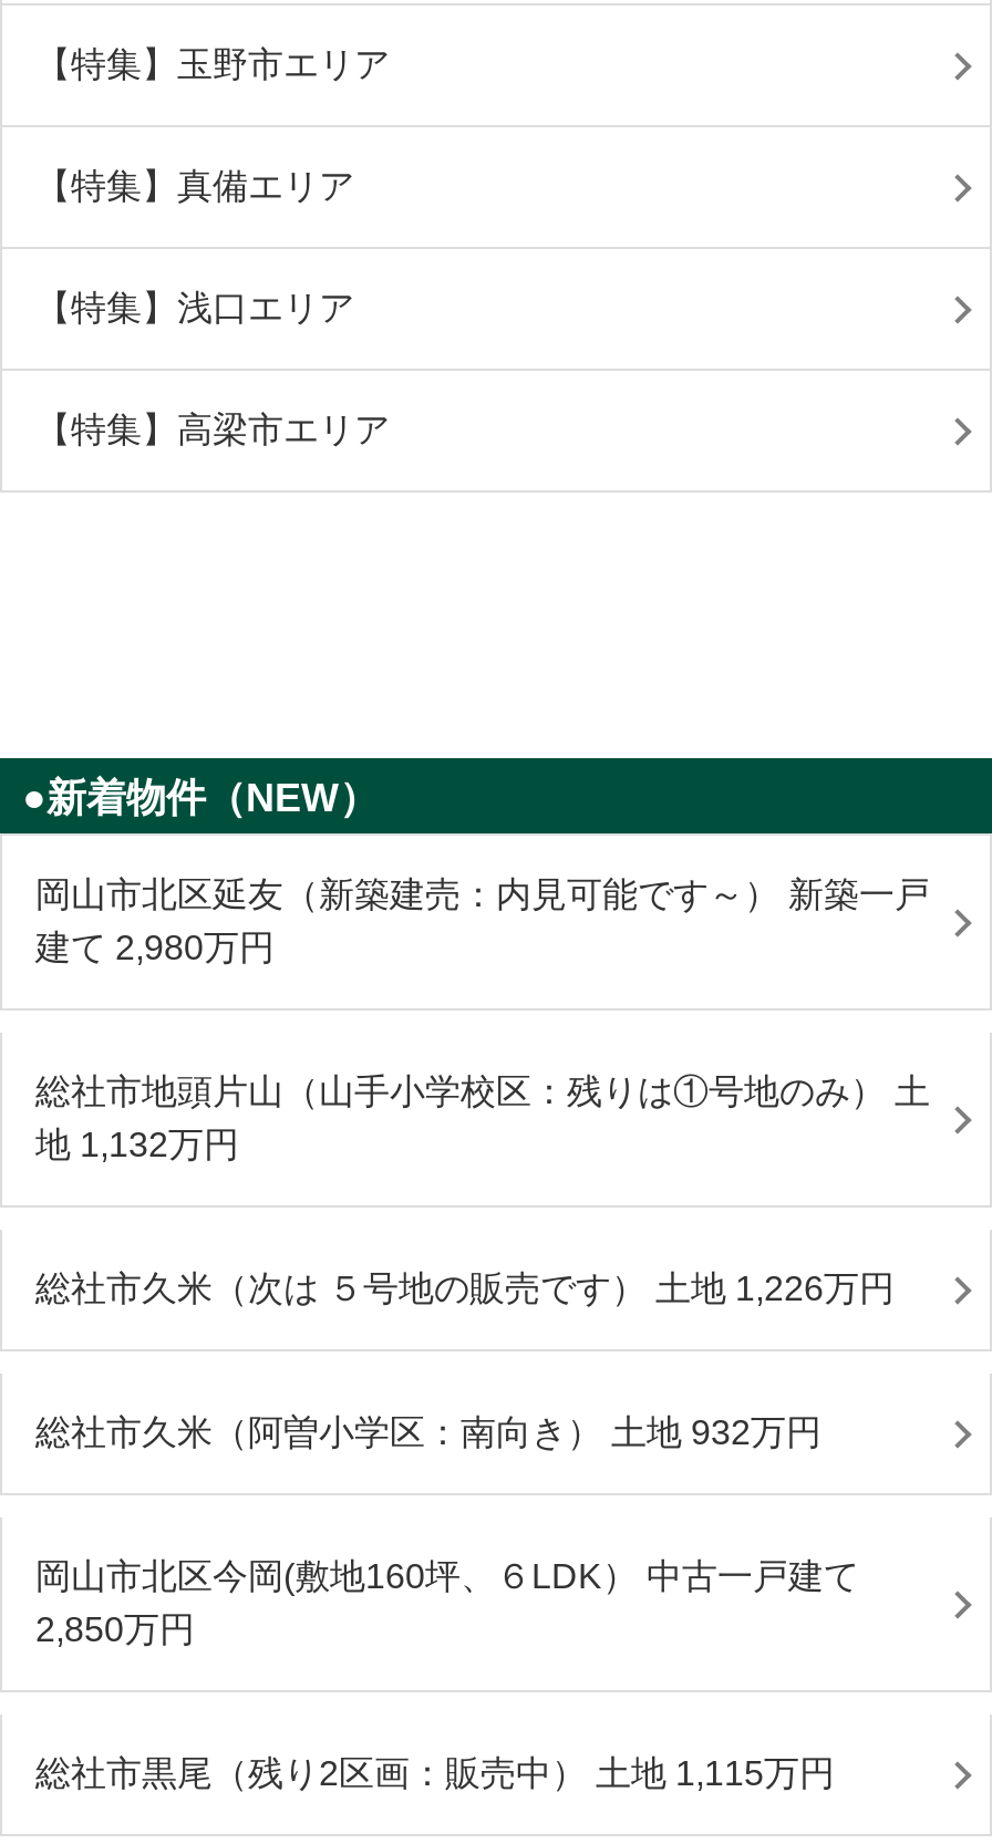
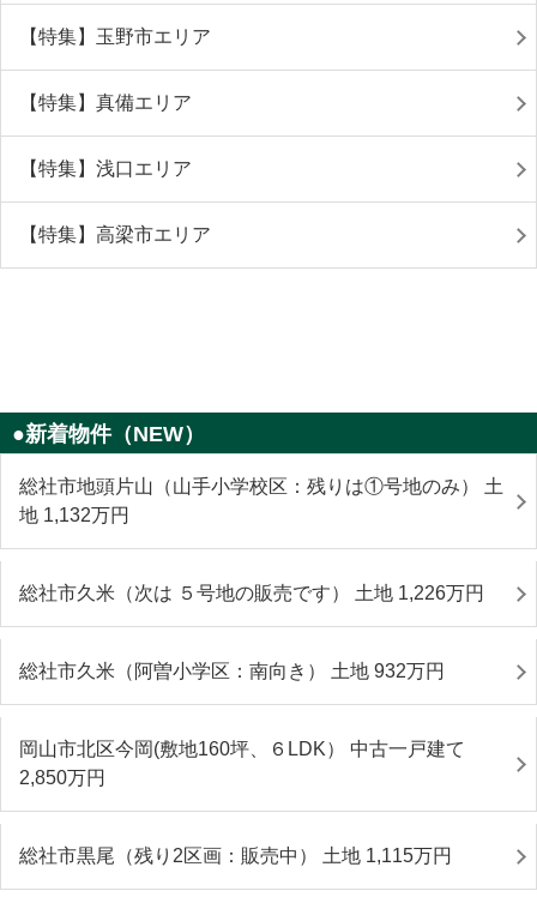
- 岡山市北区延友（新築建売：内見可能です～） 新築一戸
- 建て 2,980万円
